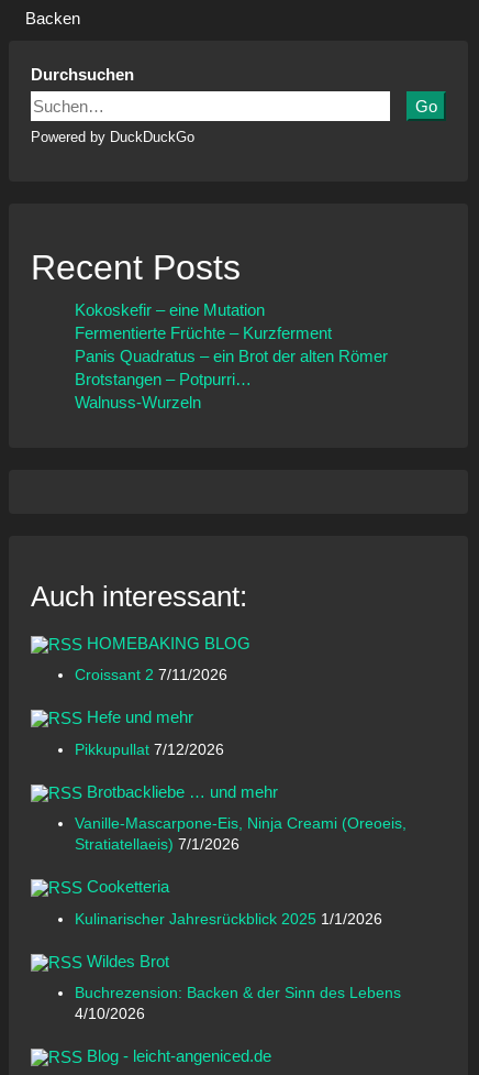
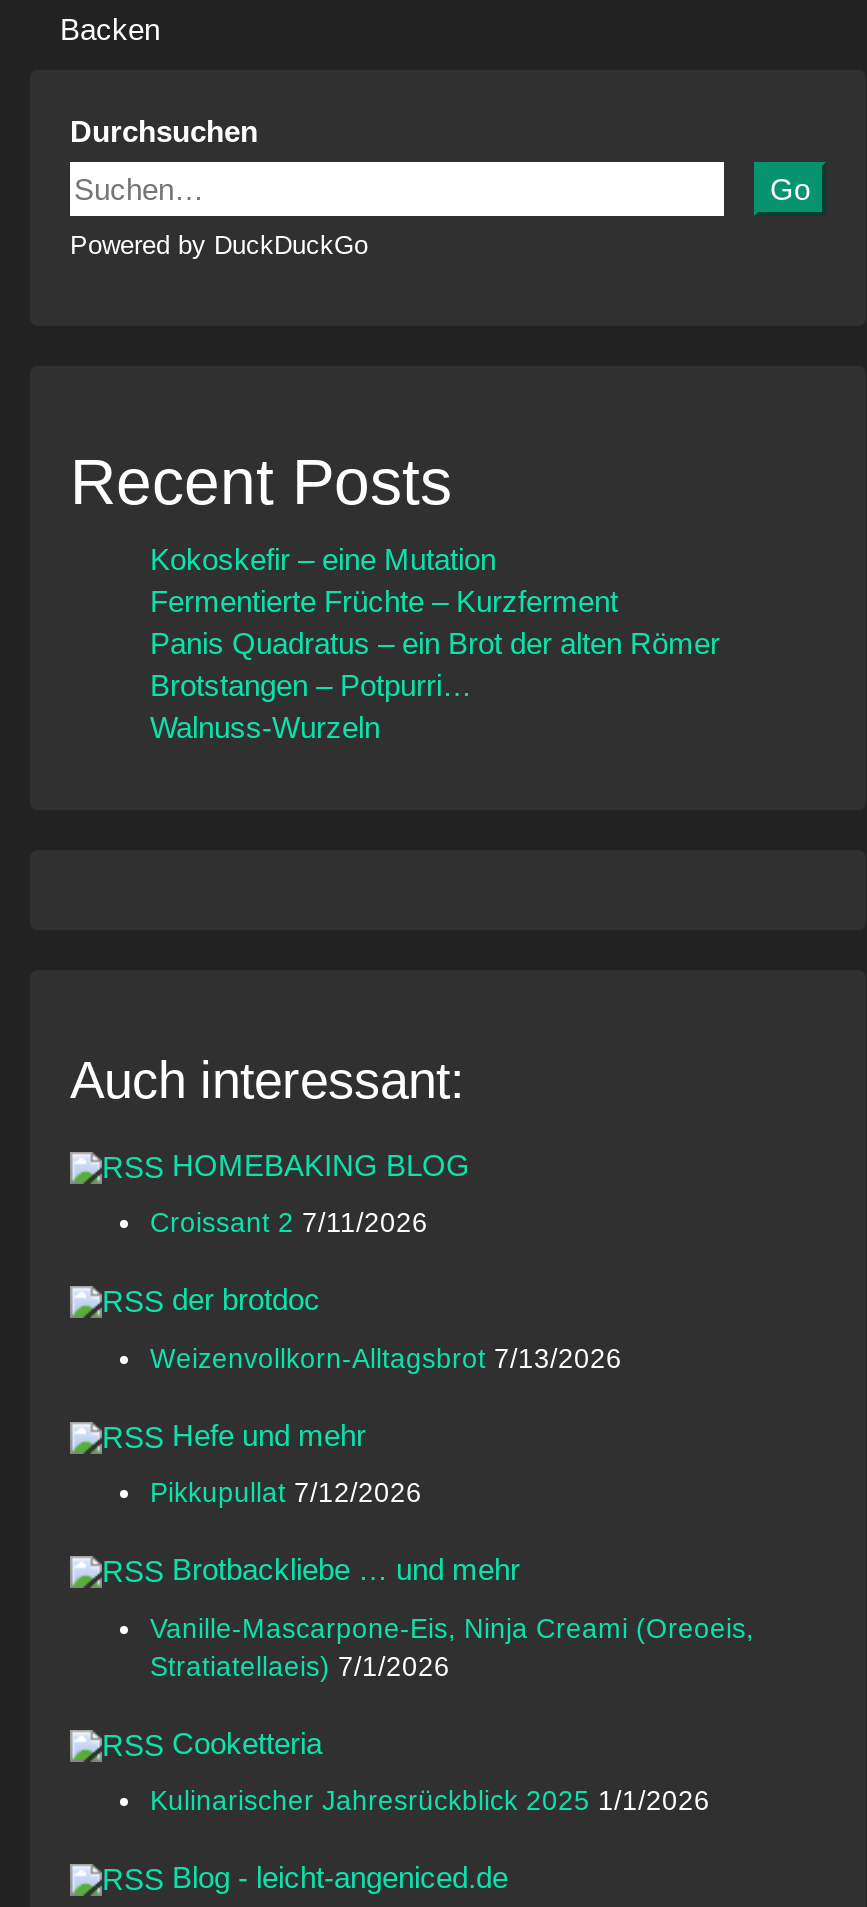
+ der brotdoc
+ Weizenvollkorn-Alltagsbrot 7/13/2026

moved down: Hefe und mehr | Pikkupullat 7/12/2026 | Brotbackliebe … und mehr | Vanille-Mascarpone-Eis, Ninja Creami (Oreoeis, | Stratiatellaeis) 7/1/2026 | Cooketteria | Kulinarischer Jahresrückblick 2025 1/1/2026

- Wildes Brot
- Buchrezension: Backen & der Sinn des Lebens
- 4/10/2026
